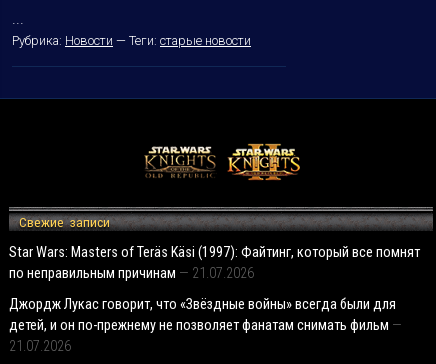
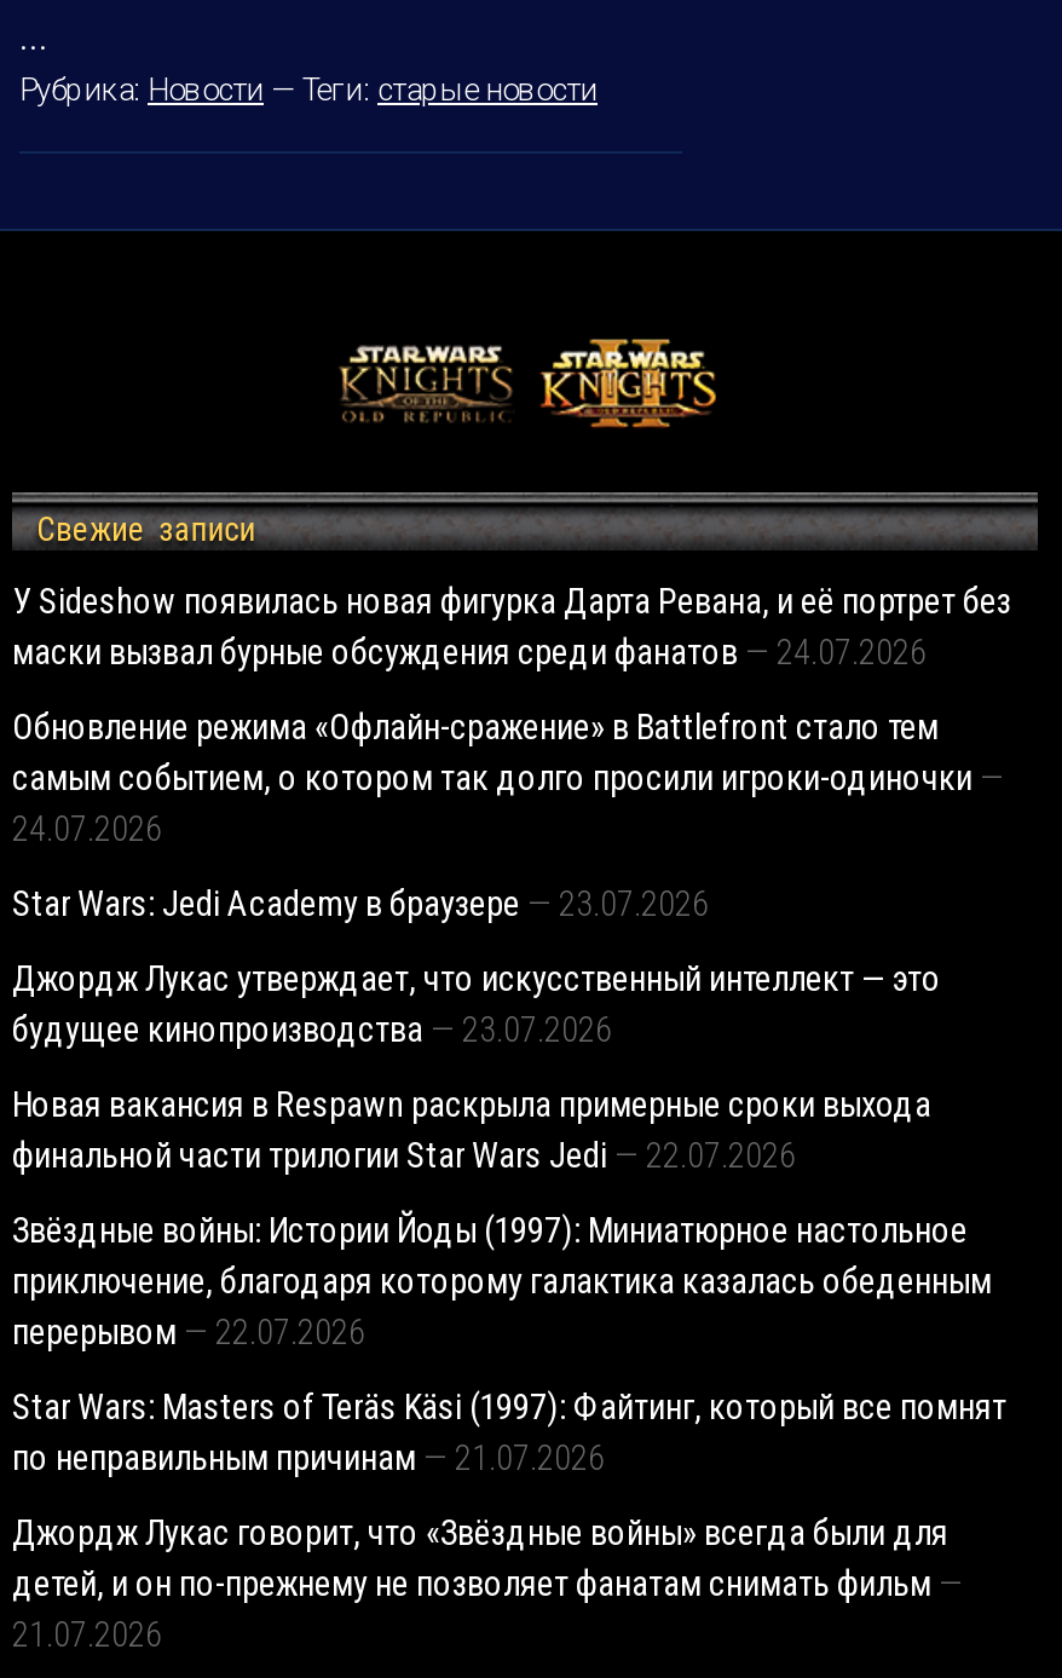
+ У Sideshow появилась новая фигурка Дарта Ревана, и её портрет без
+ маски вызвал бурные обсуждения среди фанатов
+ 24.07.2026
+ Обновление режима «Офлайн-сражение» в Battlefront стало тем
+ самым событием, о котором так долго просили игроки-одиночки
+ 24.07.2026
+ Star Wars: Jedi Academy в браузере
+ 23.07.2026
+ Джордж Лукас утверждает, что искусственный интеллект — это
+ будущее кинопроизводства
+ 23.07.2026
+ Новая вакансия в Respawn раскрыла примерные сроки выхода
+ финальной части трилогии Star Wars Jedi
+ 22.07.2026
+ Звёздные войны: Истории Йоды (1997): Миниатюрное настольное
+ приключение, благодаря которому галактика казалась обеденным
+ перерывом
+ 22.07.2026
